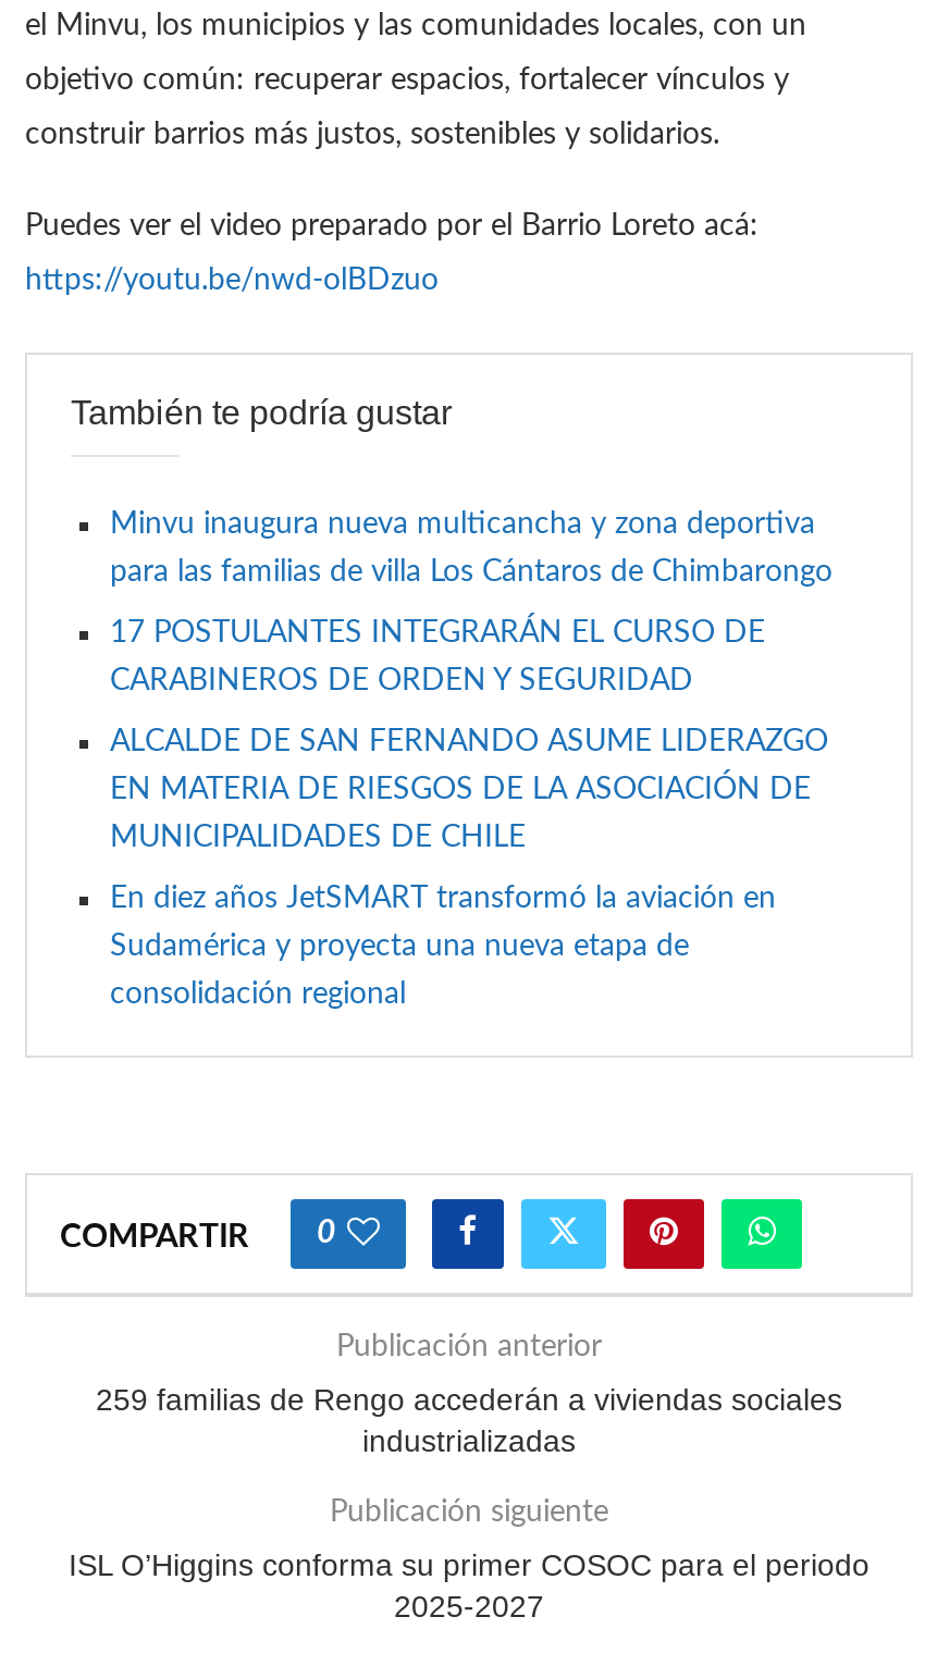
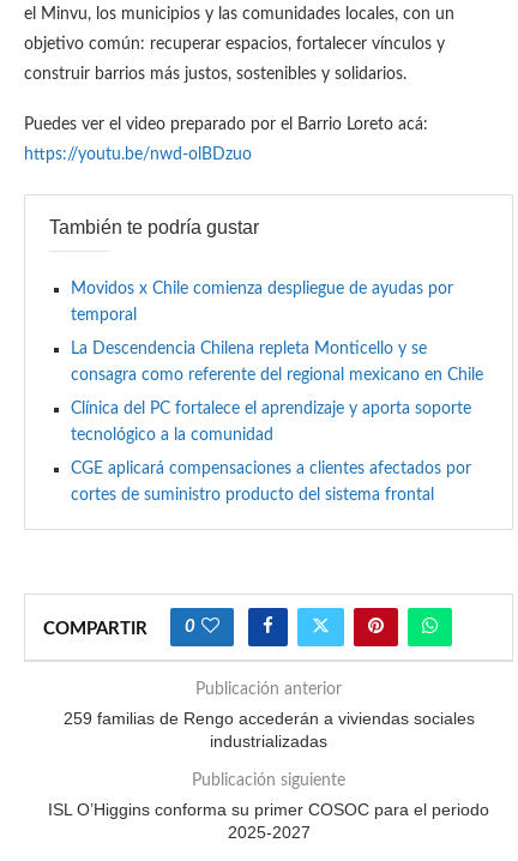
- Minvu inaugura nueva multicancha y zona deportiva
- para las familias de villa Los Cántaros de Chimbarongo
- 17 POSTULANTES INTEGRARÁN EL CURSO DE
- CARABINEROS DE ORDEN Y SEGURIDAD
- ALCALDE DE SAN FERNANDO ASUME LIDERAZGO
- EN MATERIA DE RIESGOS DE LA ASOCIACIÓN DE
- MUNICIPALIDADES DE CHILE
- En diez años JetSMART transformó la aviación en
- Sudamérica y proyecta una nueva etapa de
- consolidación regional
+ Movidos x Chile comienza despliegue de ayudas por
+ temporal
+ La Descendencia Chilena repleta Monticello y se
+ consagra como referente del regional mexicano en Chile
+ Clínica del PC fortalece el aprendizaje y aporta soporte
+ tecnológico a la comunidad
+ CGE aplicará compensaciones a clientes afectados por
+ cortes de suministro producto del sistema frontal
